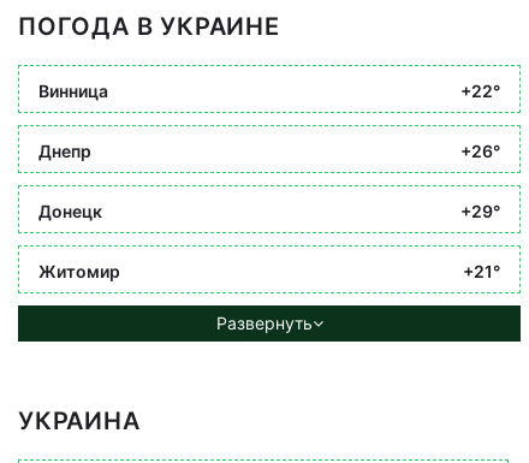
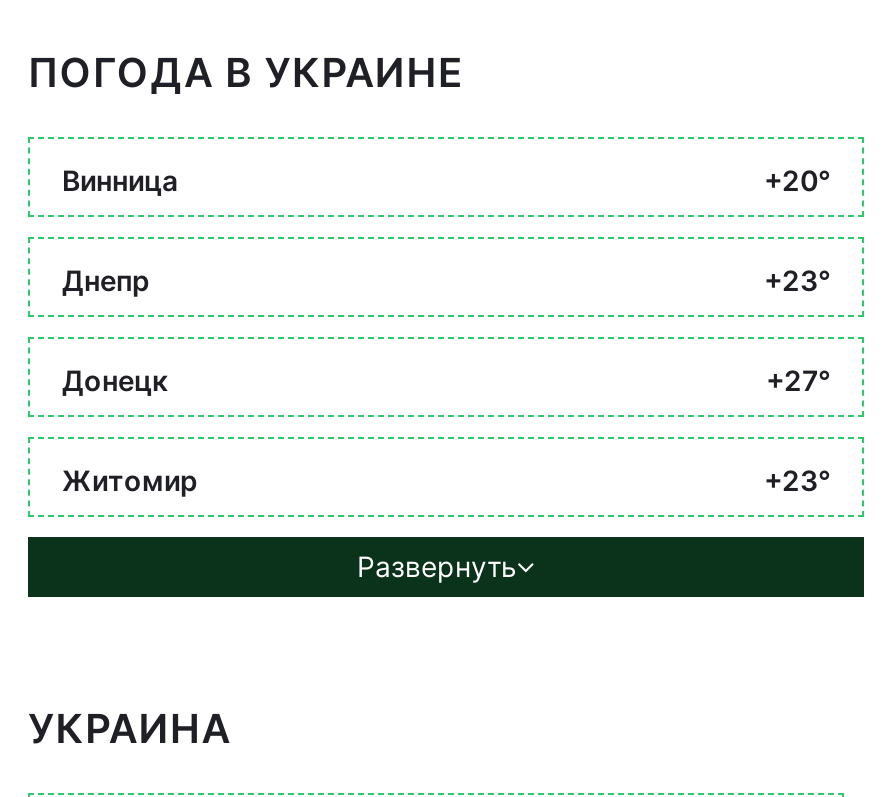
- +22°
+ +20°

- +26°
+ +23°

- +29°
+ +27°

- +21°
+ +23°
